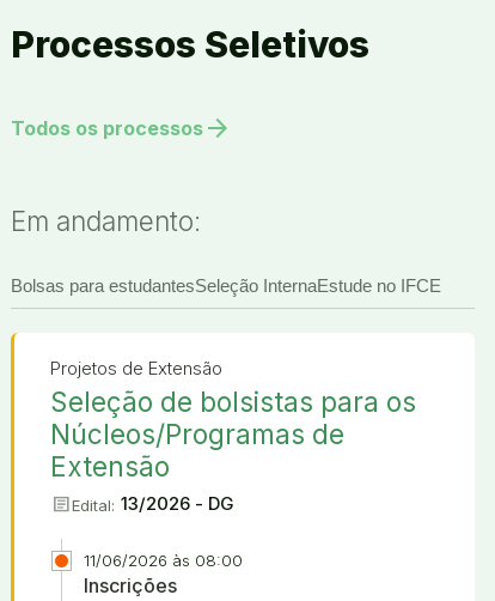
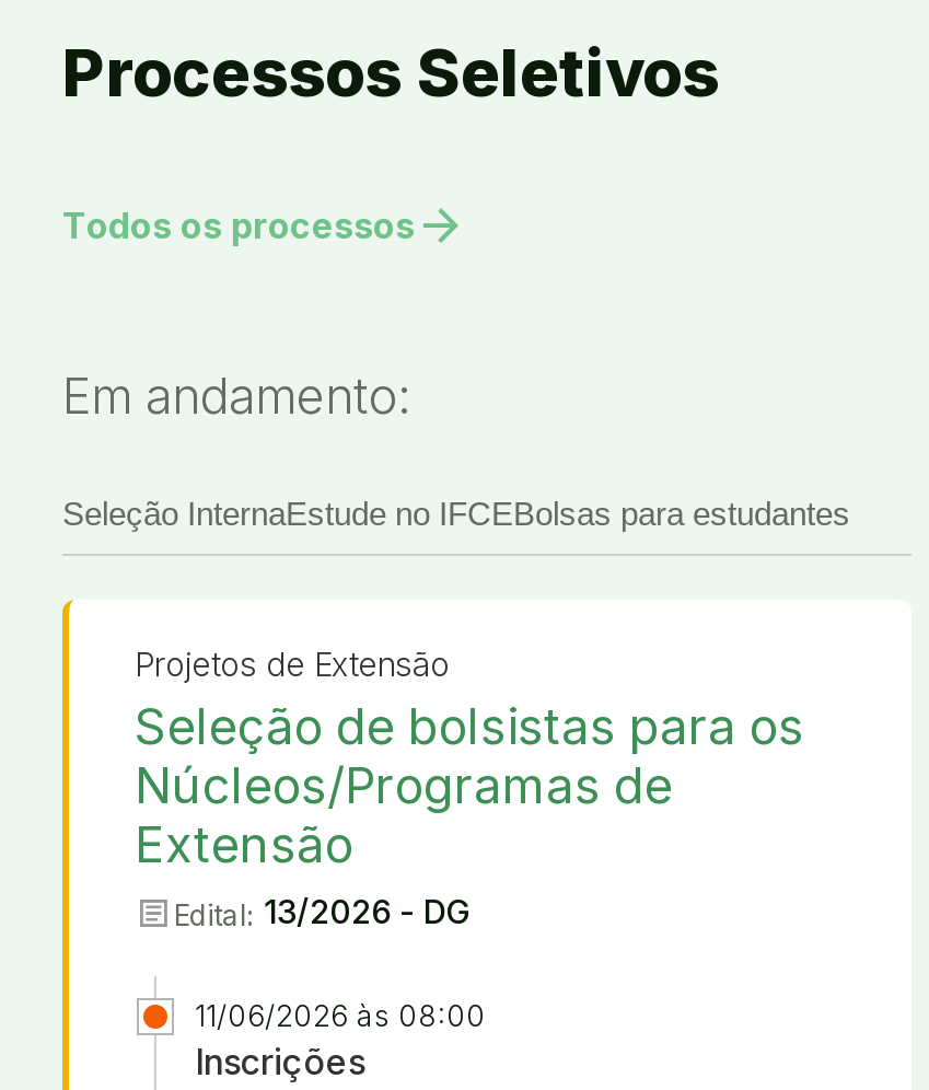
- Bolsas para estudantesSeleção InternaEstude no IFCE
+ Seleção InternaEstude no IFCEBolsas para estudantes
